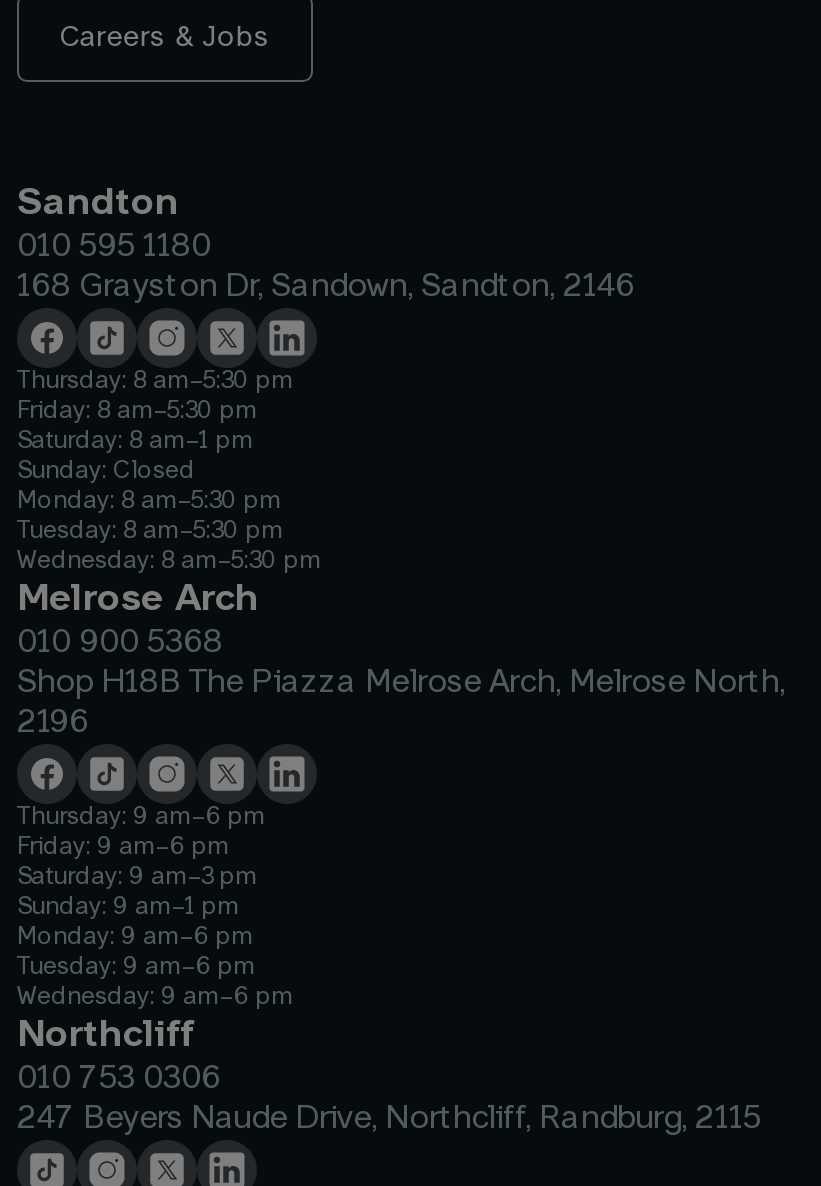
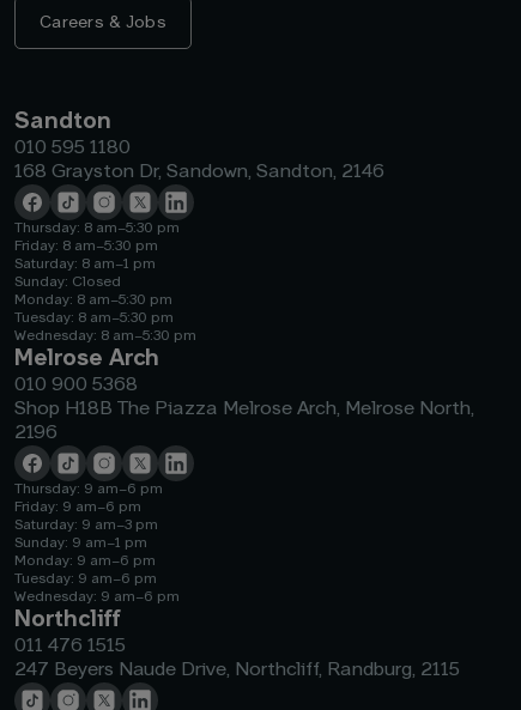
- 010 753 0306
+ 011 476 1515
